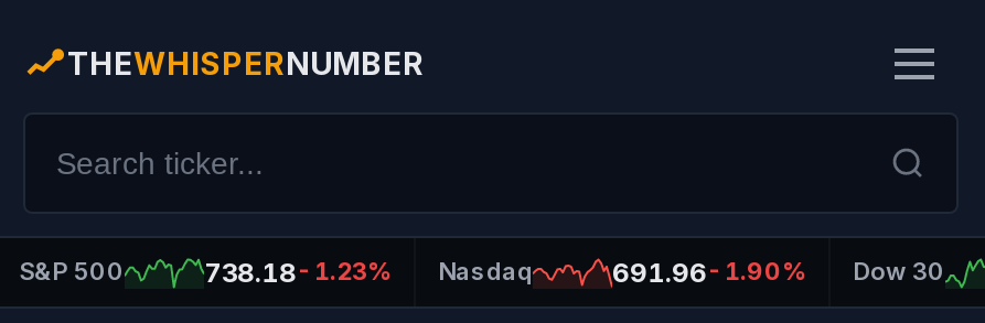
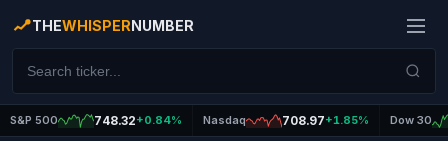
- 738.18-1.23% Nasdaq
+ 748.32+0.84% Nasdaq

- 691.96-1.90% Dow 30
+ 708.97+1.85% Dow 30
